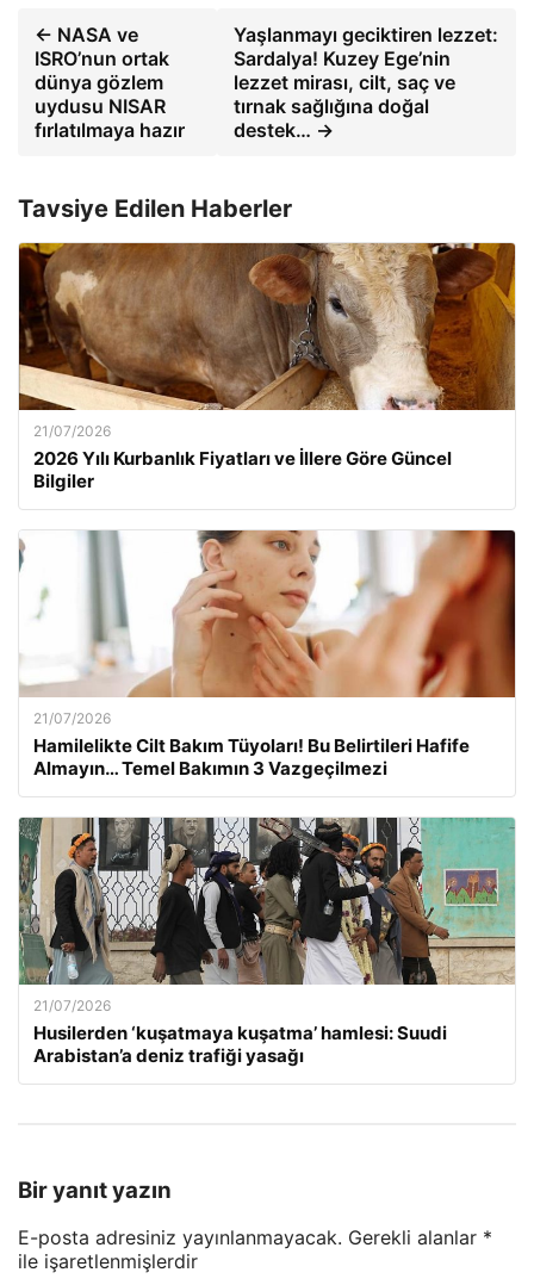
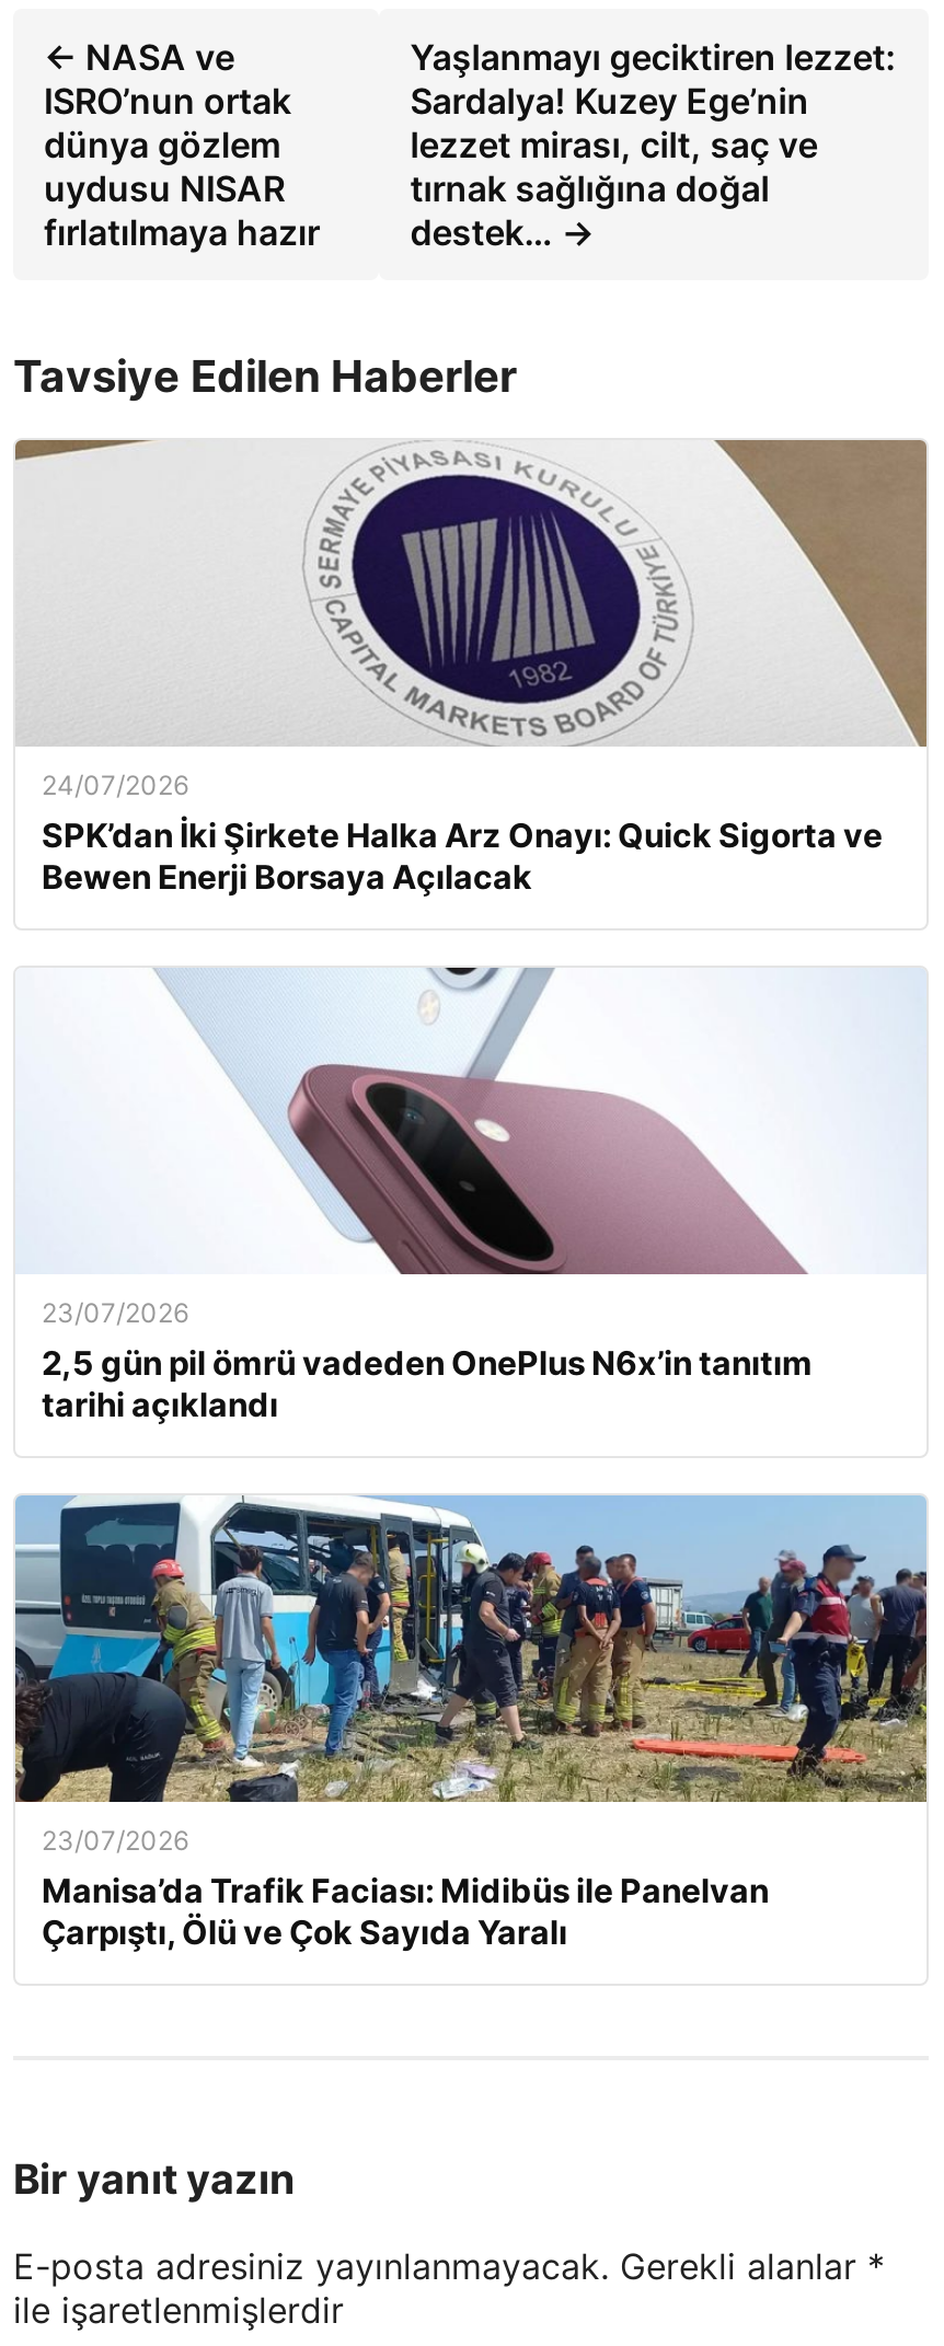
- [image]
- 21/07/2026
- 2026 Yılı Kurbanlık Fiyatları ve İllere Göre Güncel
- Bilgiler
+ [image]
+ 24/07/2026
+ SPK’dan İki Şirkete Halka Arz Onayı: Quick Sigorta ve
+ Bewen Enerji Borsaya Açılacak

- [image]
- 21/07/2026
- Hamilelikte Cilt Bakım Tüyoları! Bu Belirtileri Hafife
- Almayın… Temel Bakımın 3 Vazgeçilmezi
+ [image]
+ 23/07/2026
+ 2,5 gün pil ömrü vadeden OnePlus N6x’in tanıtım
+ tarihi açıklandı

- [image]
- 21/07/2026
- Husilerden ‘kuşatmaya kuşatma’ hamlesi: Suudi
- Arabistan’a deniz trafiği yasağı
+ [image]
+ 23/07/2026
+ Manisa’da Trafik Faciası: Midibüs ile Panelvan
+ Çarpıştı, Ölü ve Çok Sayıda Yaralı
